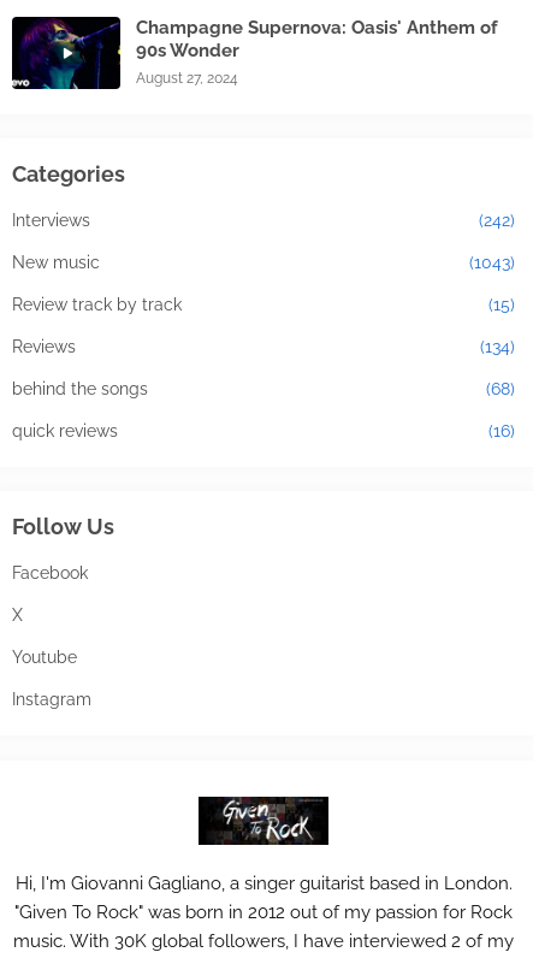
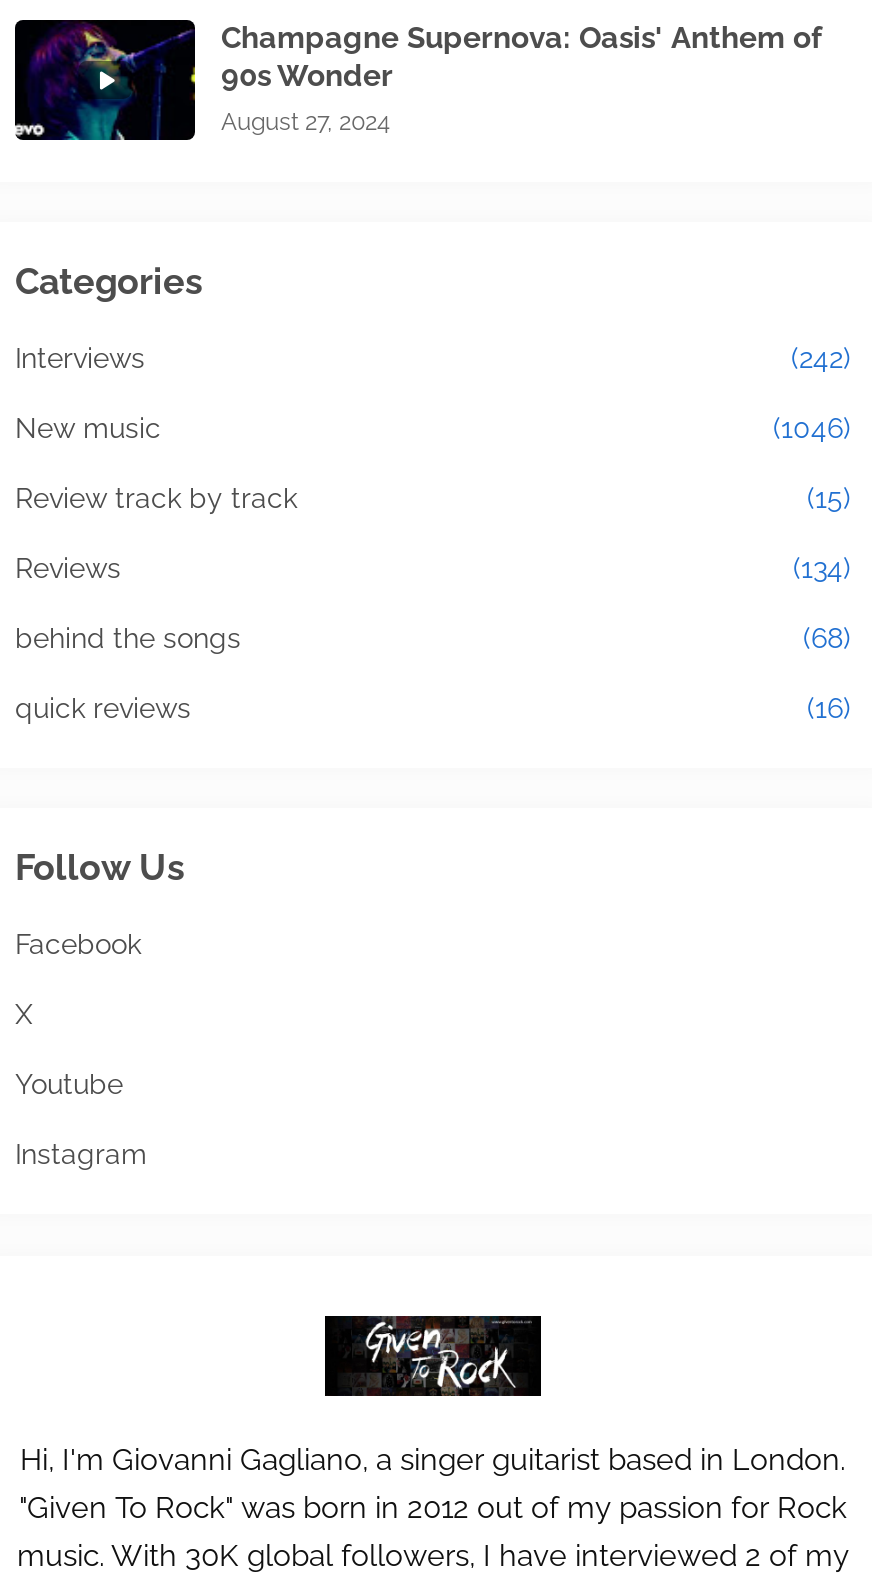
- (1043)
+ (1046)
